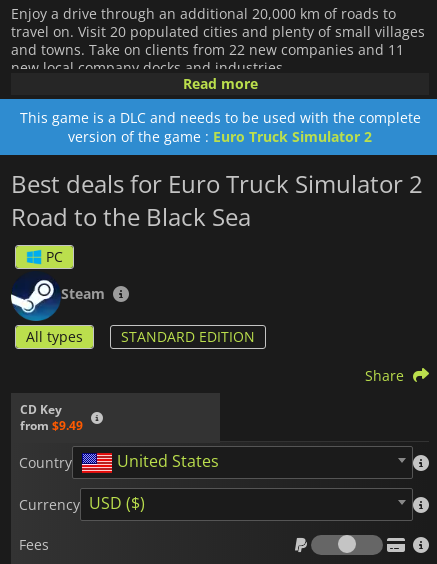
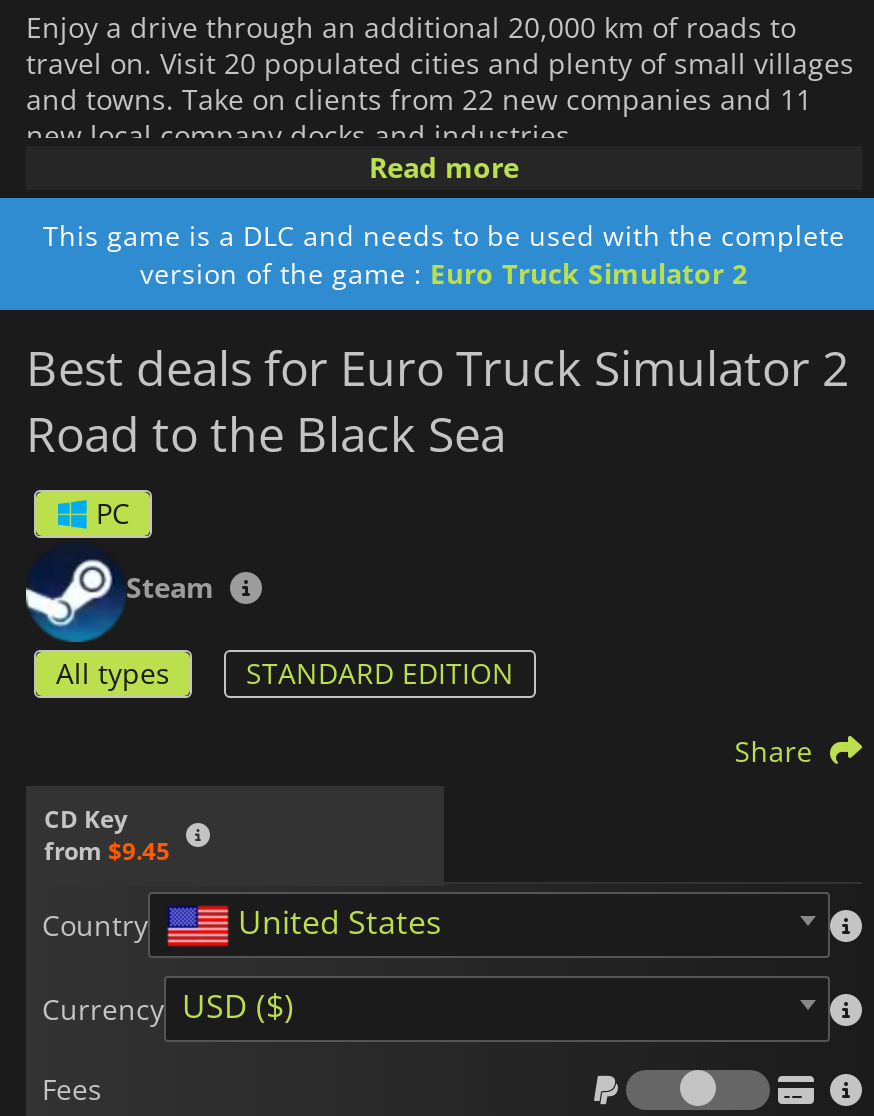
- from $9.49
+ from $9.45
